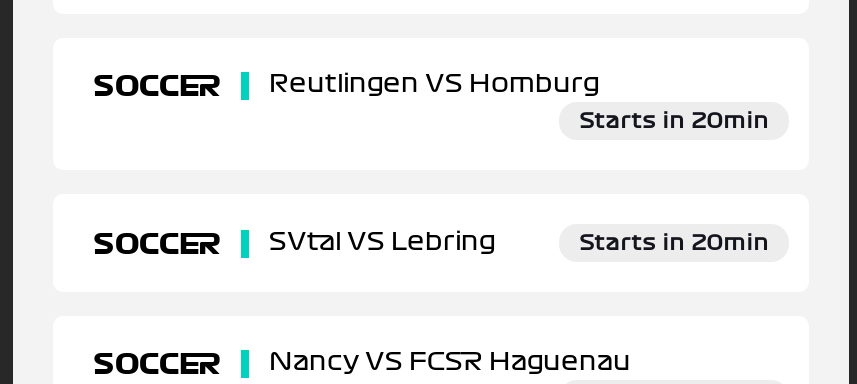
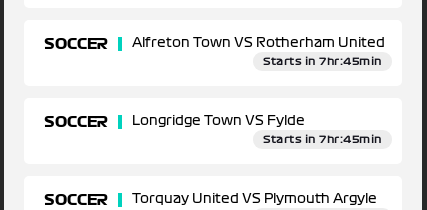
- Reutlingen VS Homburg
+ Alfreton Town VS Rotherham United

- Starts in 20min
+ Starts in 7hr:45min

- SVtal VS Lebring
- Starts in 20min
+ Longridge Town VS Fylde
+ Starts in 7hr:45min

- Nancy VS FCSR Haguenau
+ Torquay United VS Plymouth Argyle
